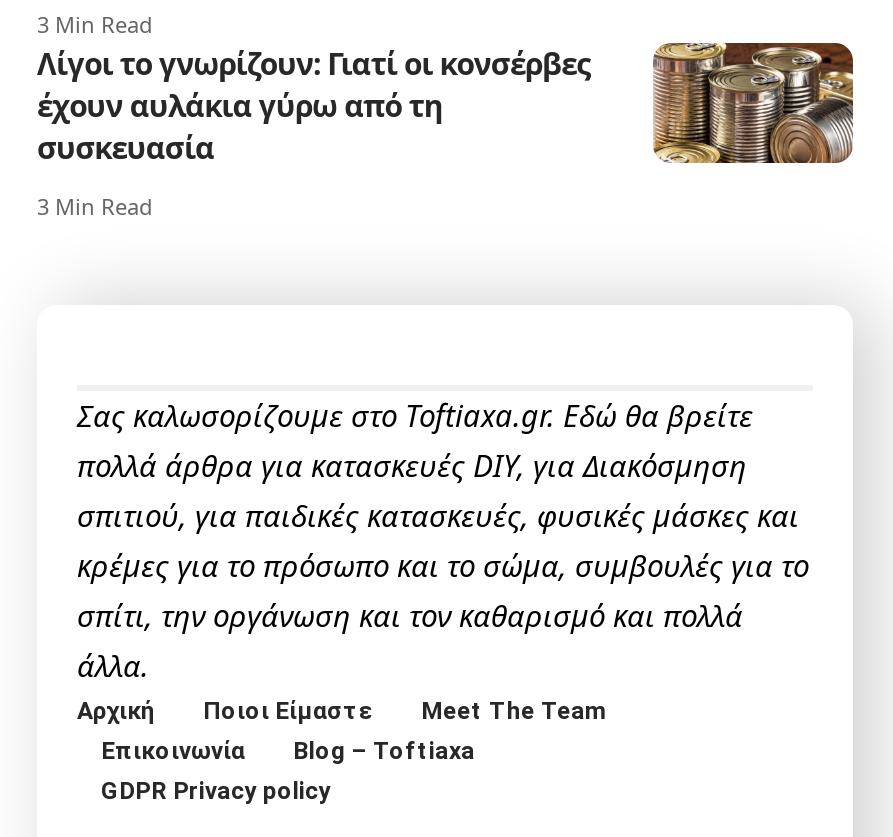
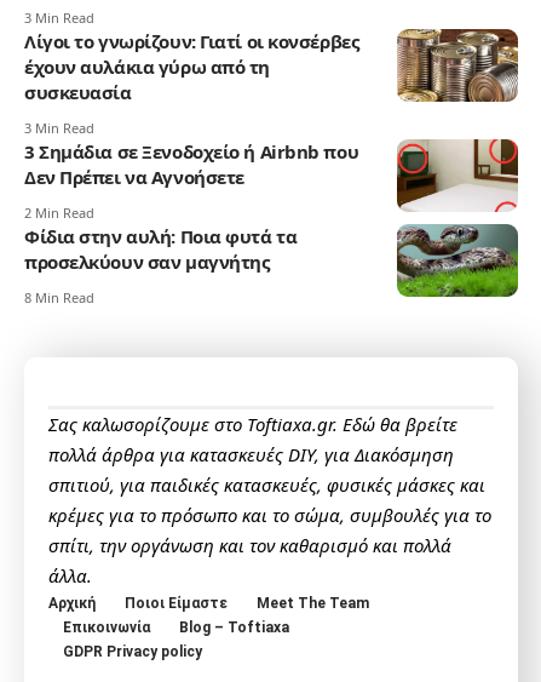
+ [image]
+ 3 Σημάδια σε Ξενοδοχείο ή Airbnb που
+ Δεν Πρέπει να Αγνοήσετε
+ 2 Min Read
+ Φίδια στην αυλή: Ποια φυτά τα
+ προσελκύουν σαν μαγνήτης
+ 8 Min Read

+ [image]
